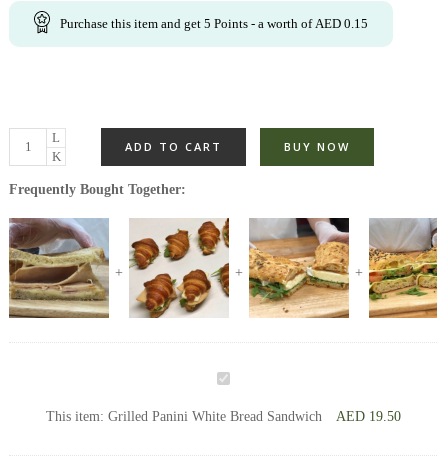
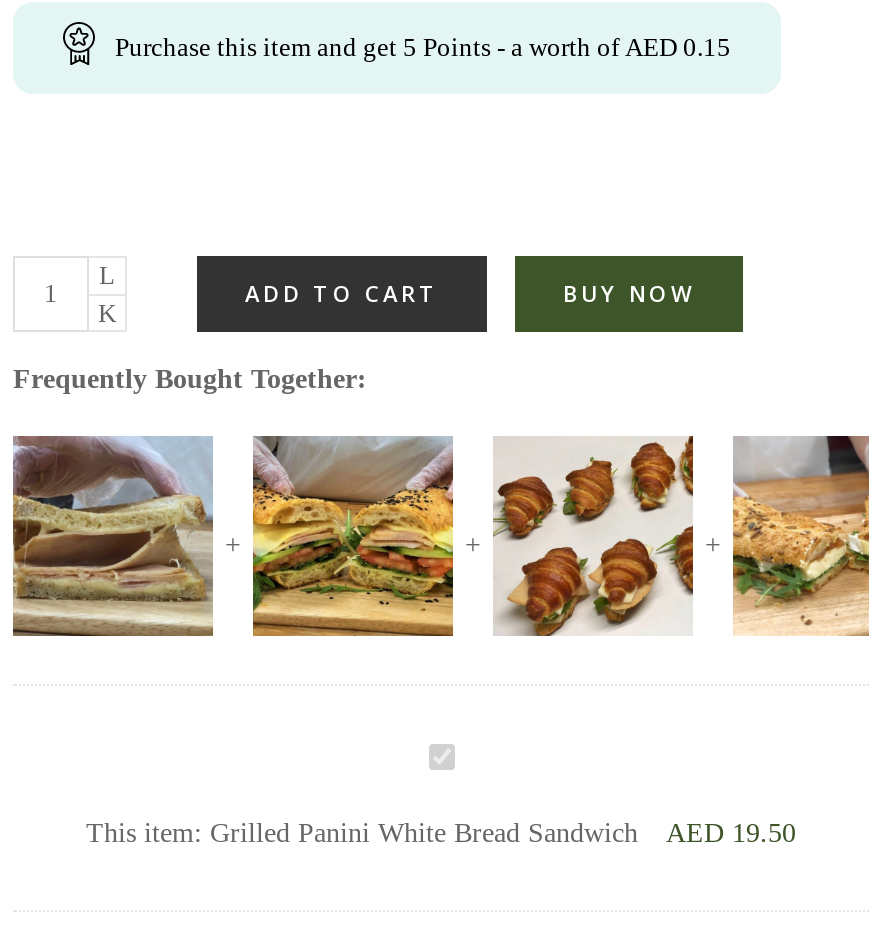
- [image]
+ [image]

- [image]
+ [image]

- [image]
+ [image]
